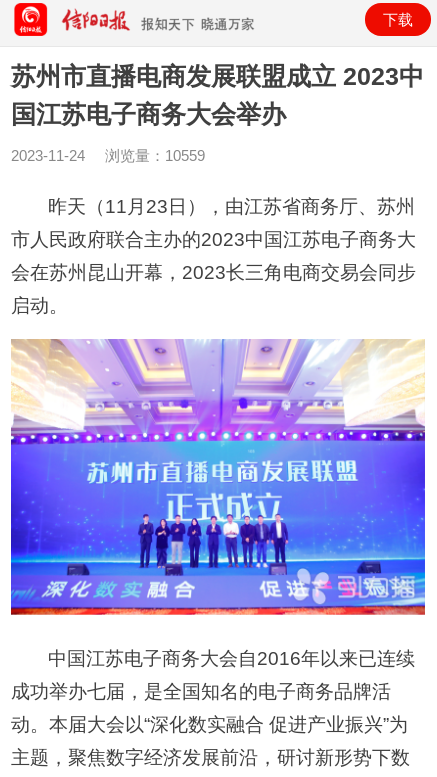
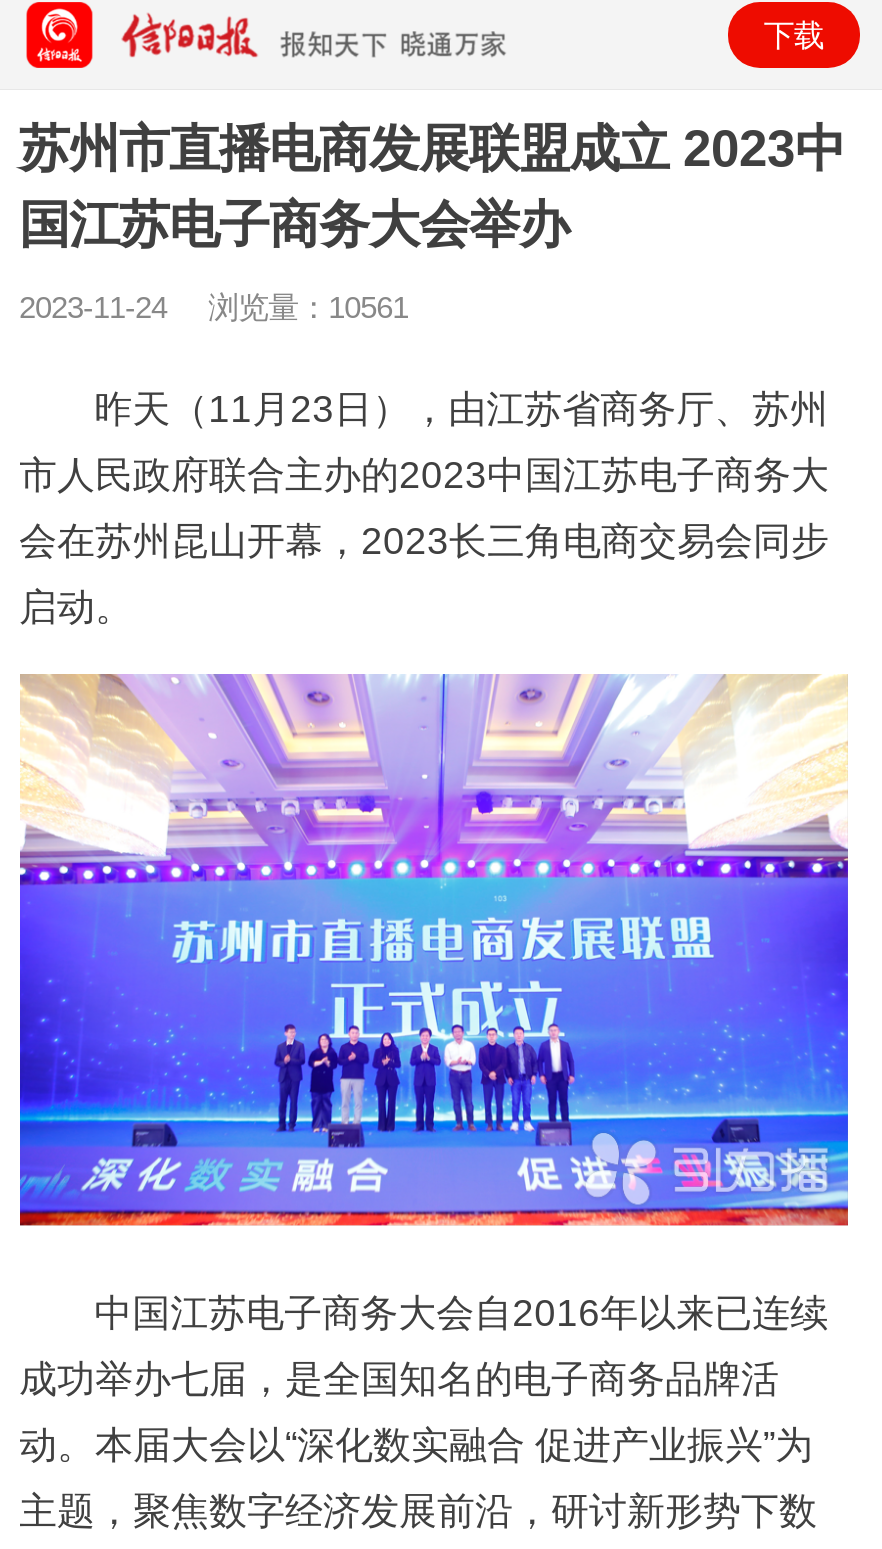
- 2023-11-24 浏览量：10559
+ 2023-11-24 浏览量：10561
